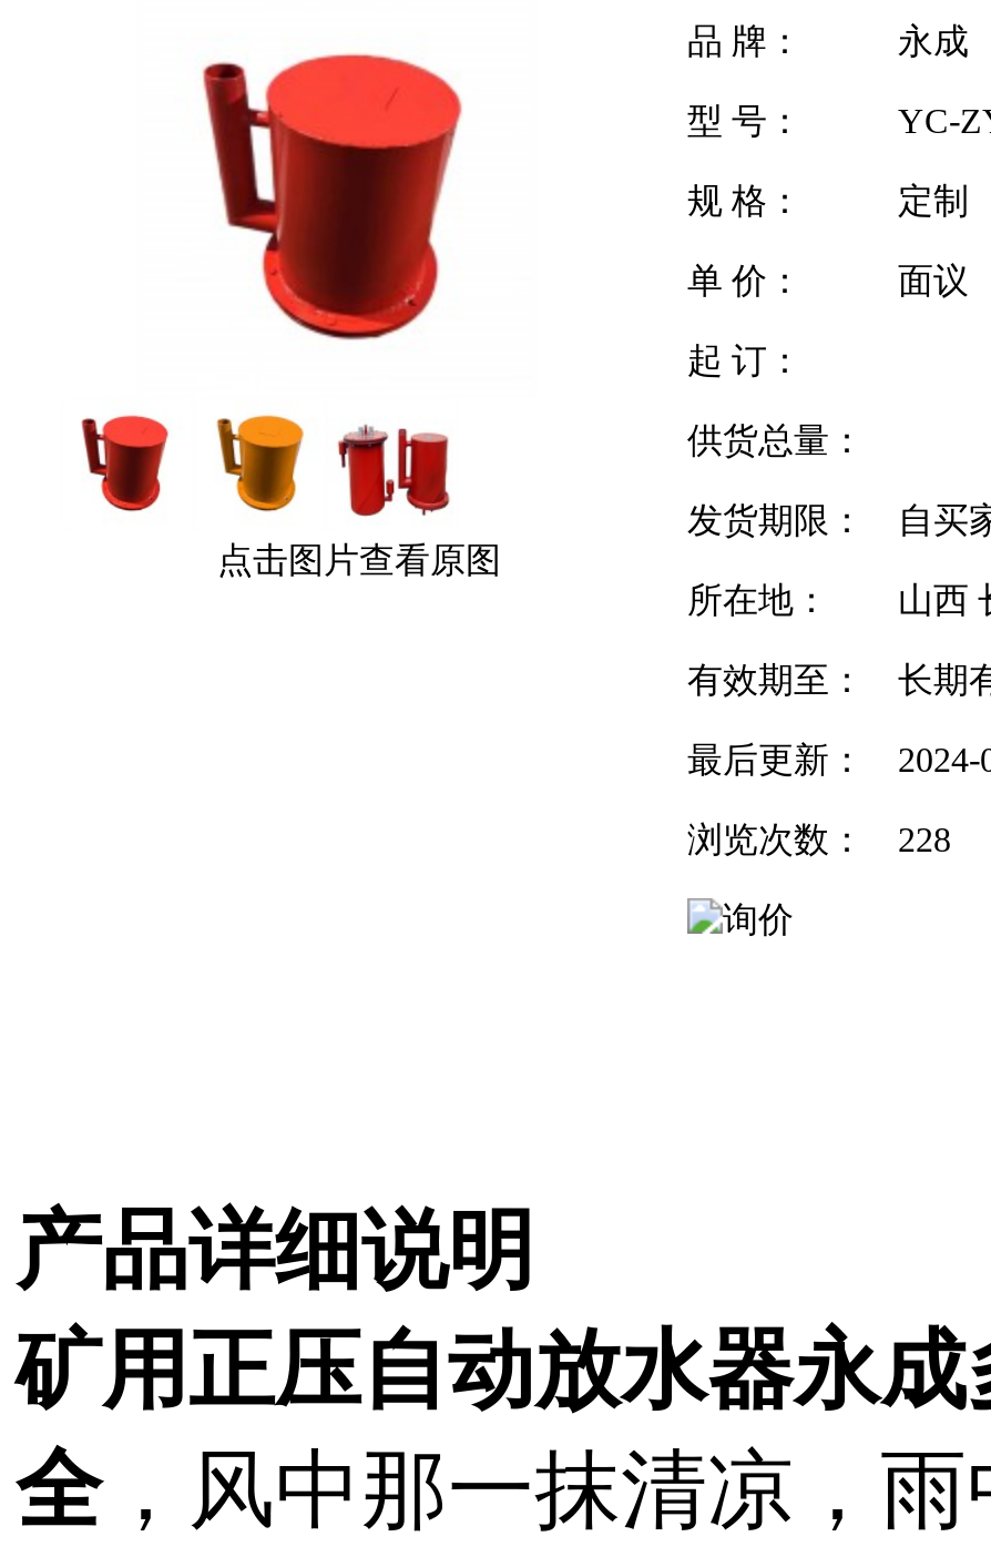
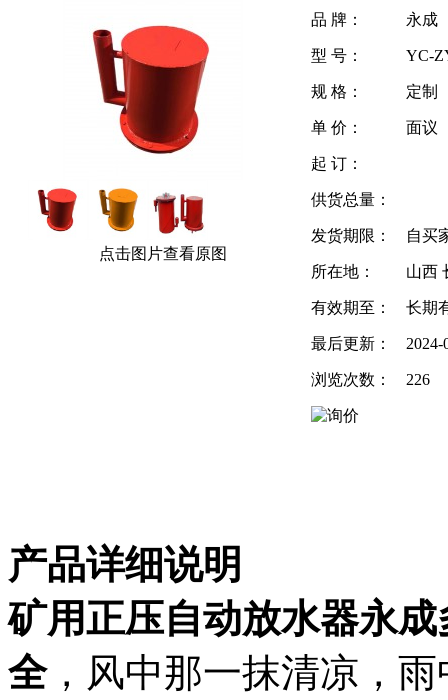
- 浏览次数： 228
+ 浏览次数： 226
